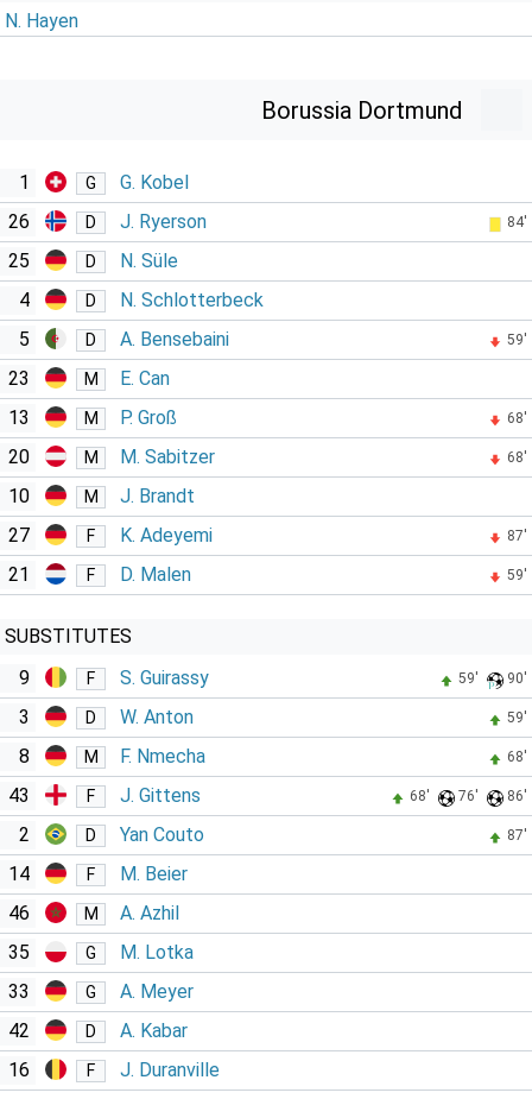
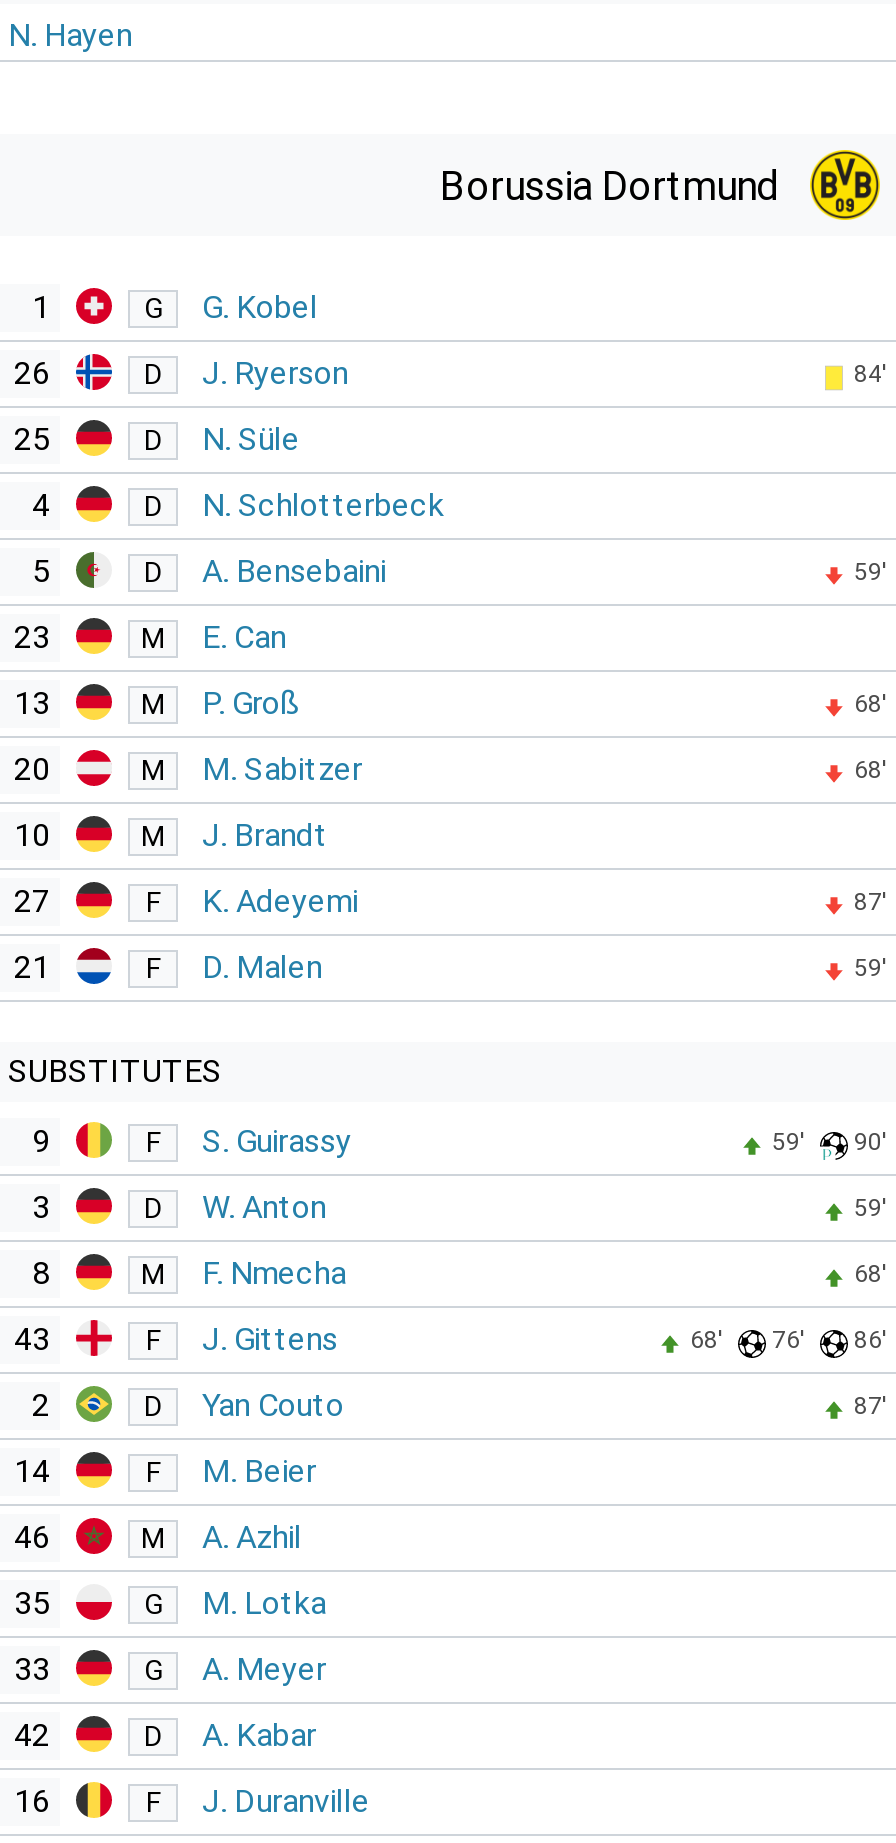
+ [image]
